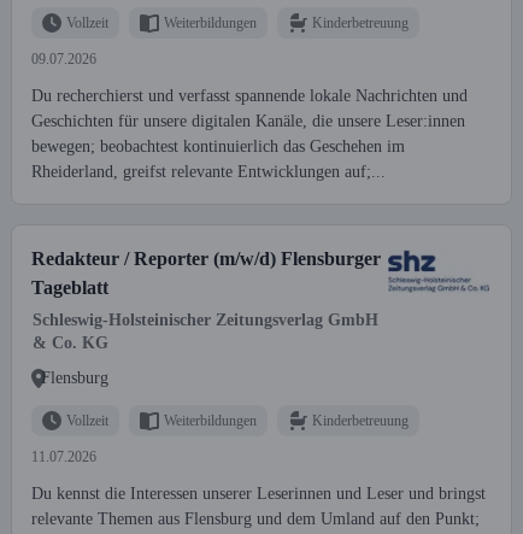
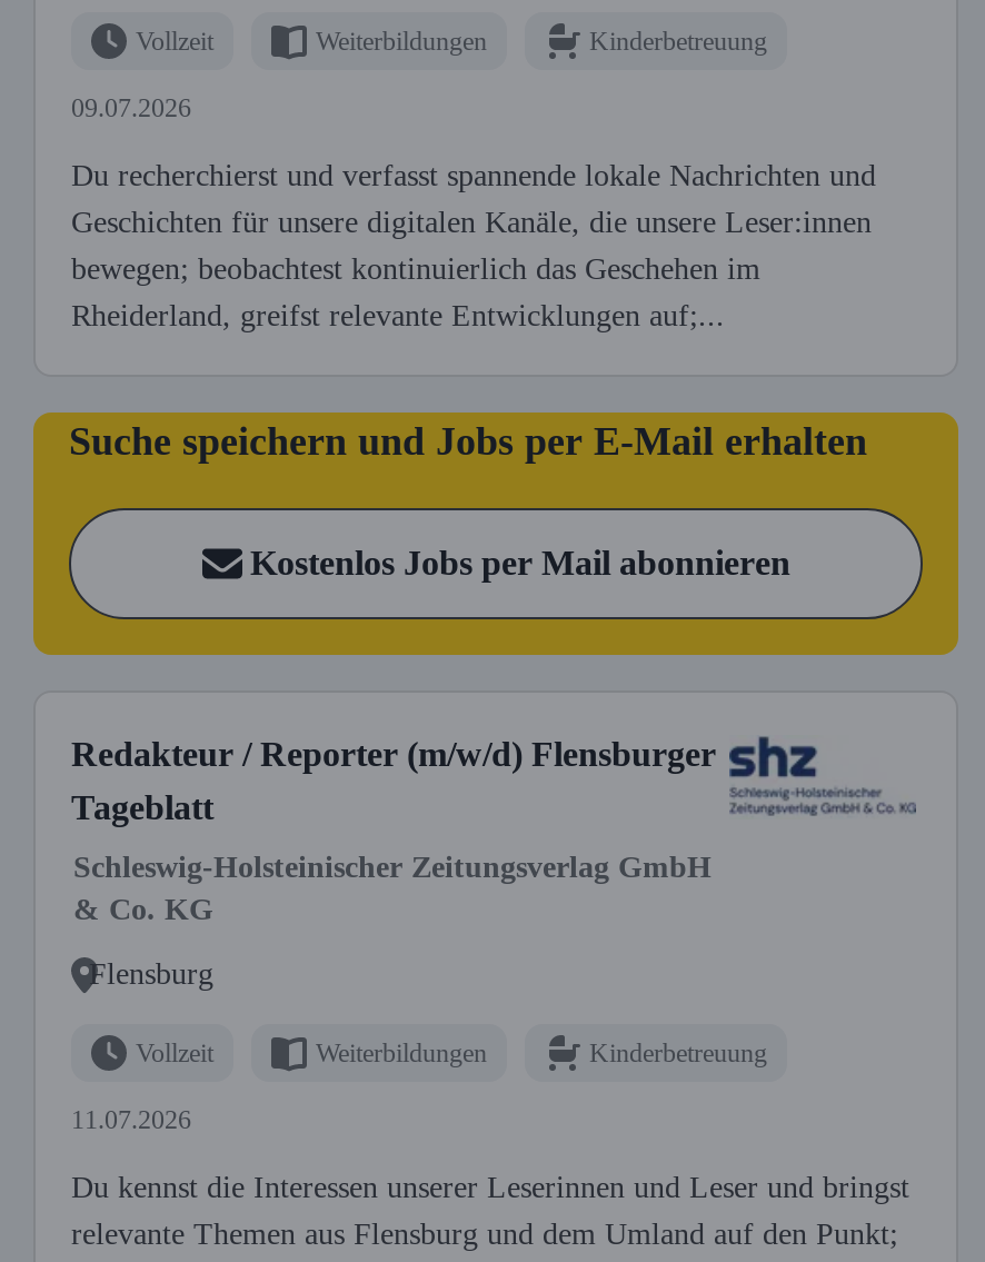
+ [image]
+ Suche speichern und Jobs per E-Mail erhalten
+ Kostenlos Jobs per Mail abonnieren
